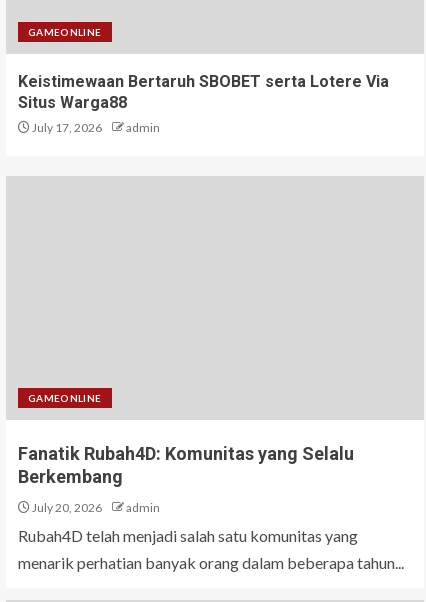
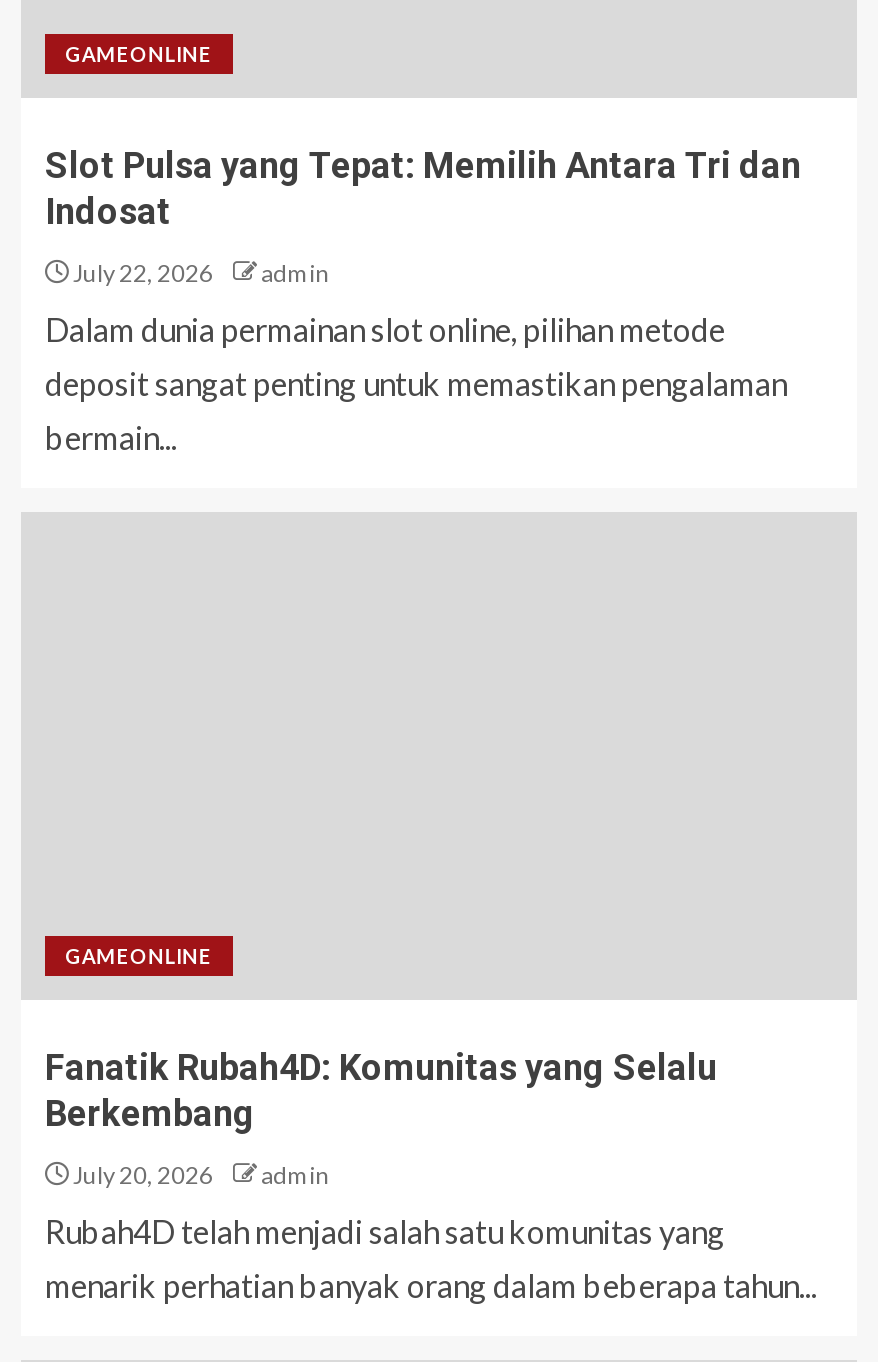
- Keistimewaan Bertaruh SBOBET serta Lotere Via
- Situs Warga88
- July 17, 2026
+ Slot Pulsa yang Tepat: Memilih Antara Tri dan
+ Indosat
+ July 22, 2026

+ Dalam dunia permainan slot online, pilihan metode
+ deposit sangat penting untuk memastikan pengalaman
+ bermain...
